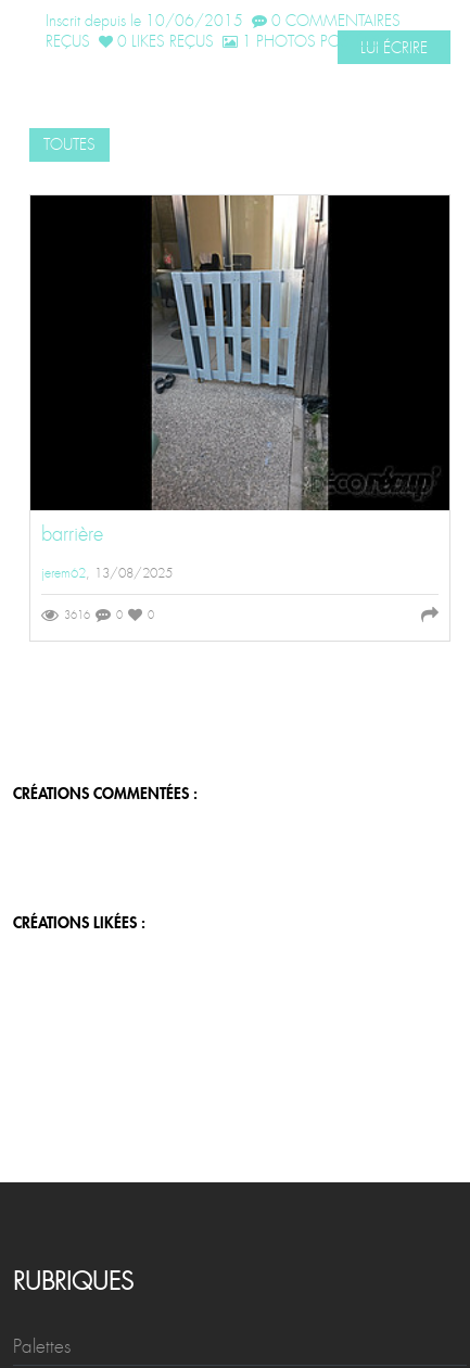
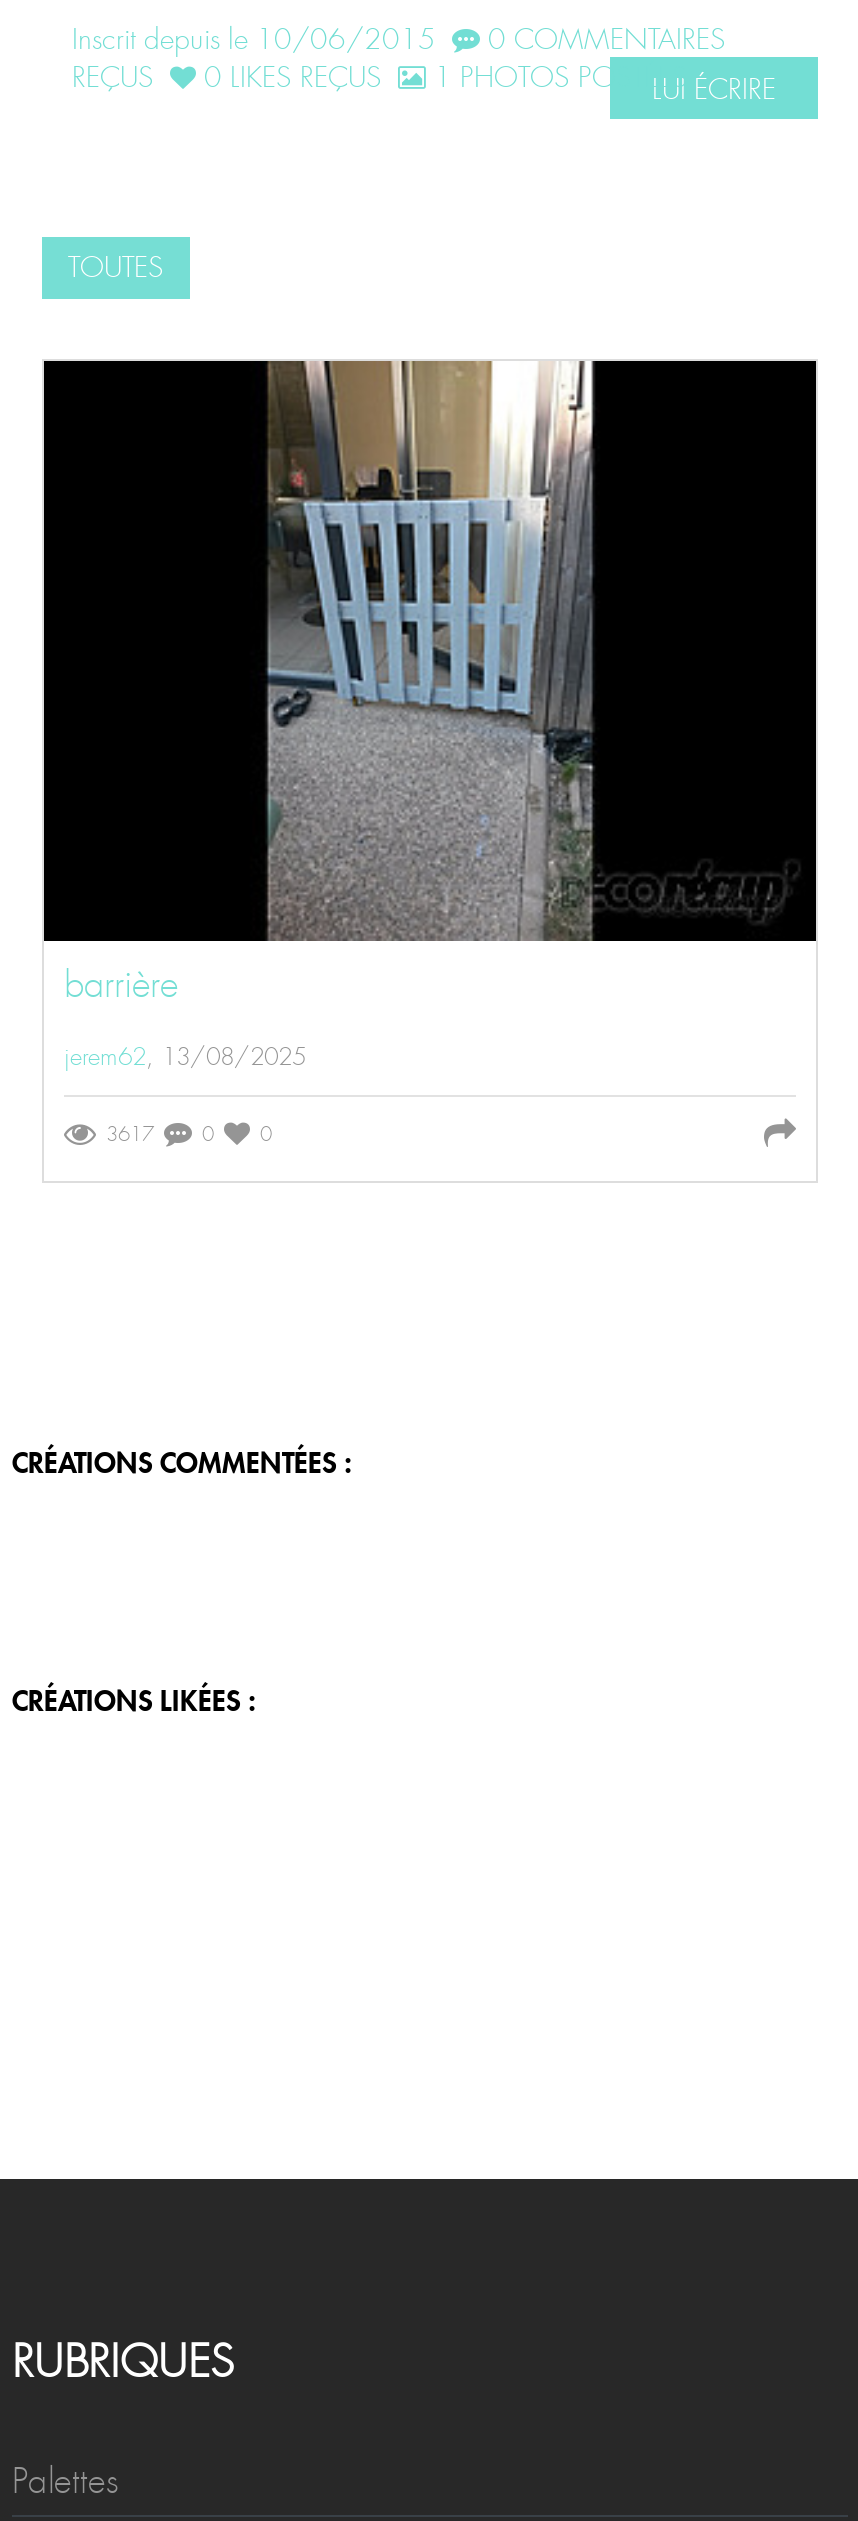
- 3616 0 0
+ 3617 0 0
